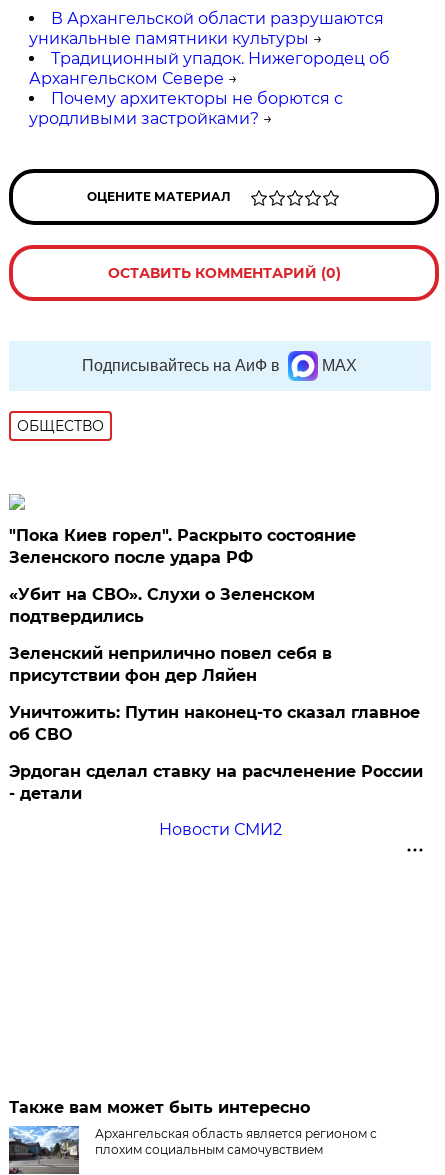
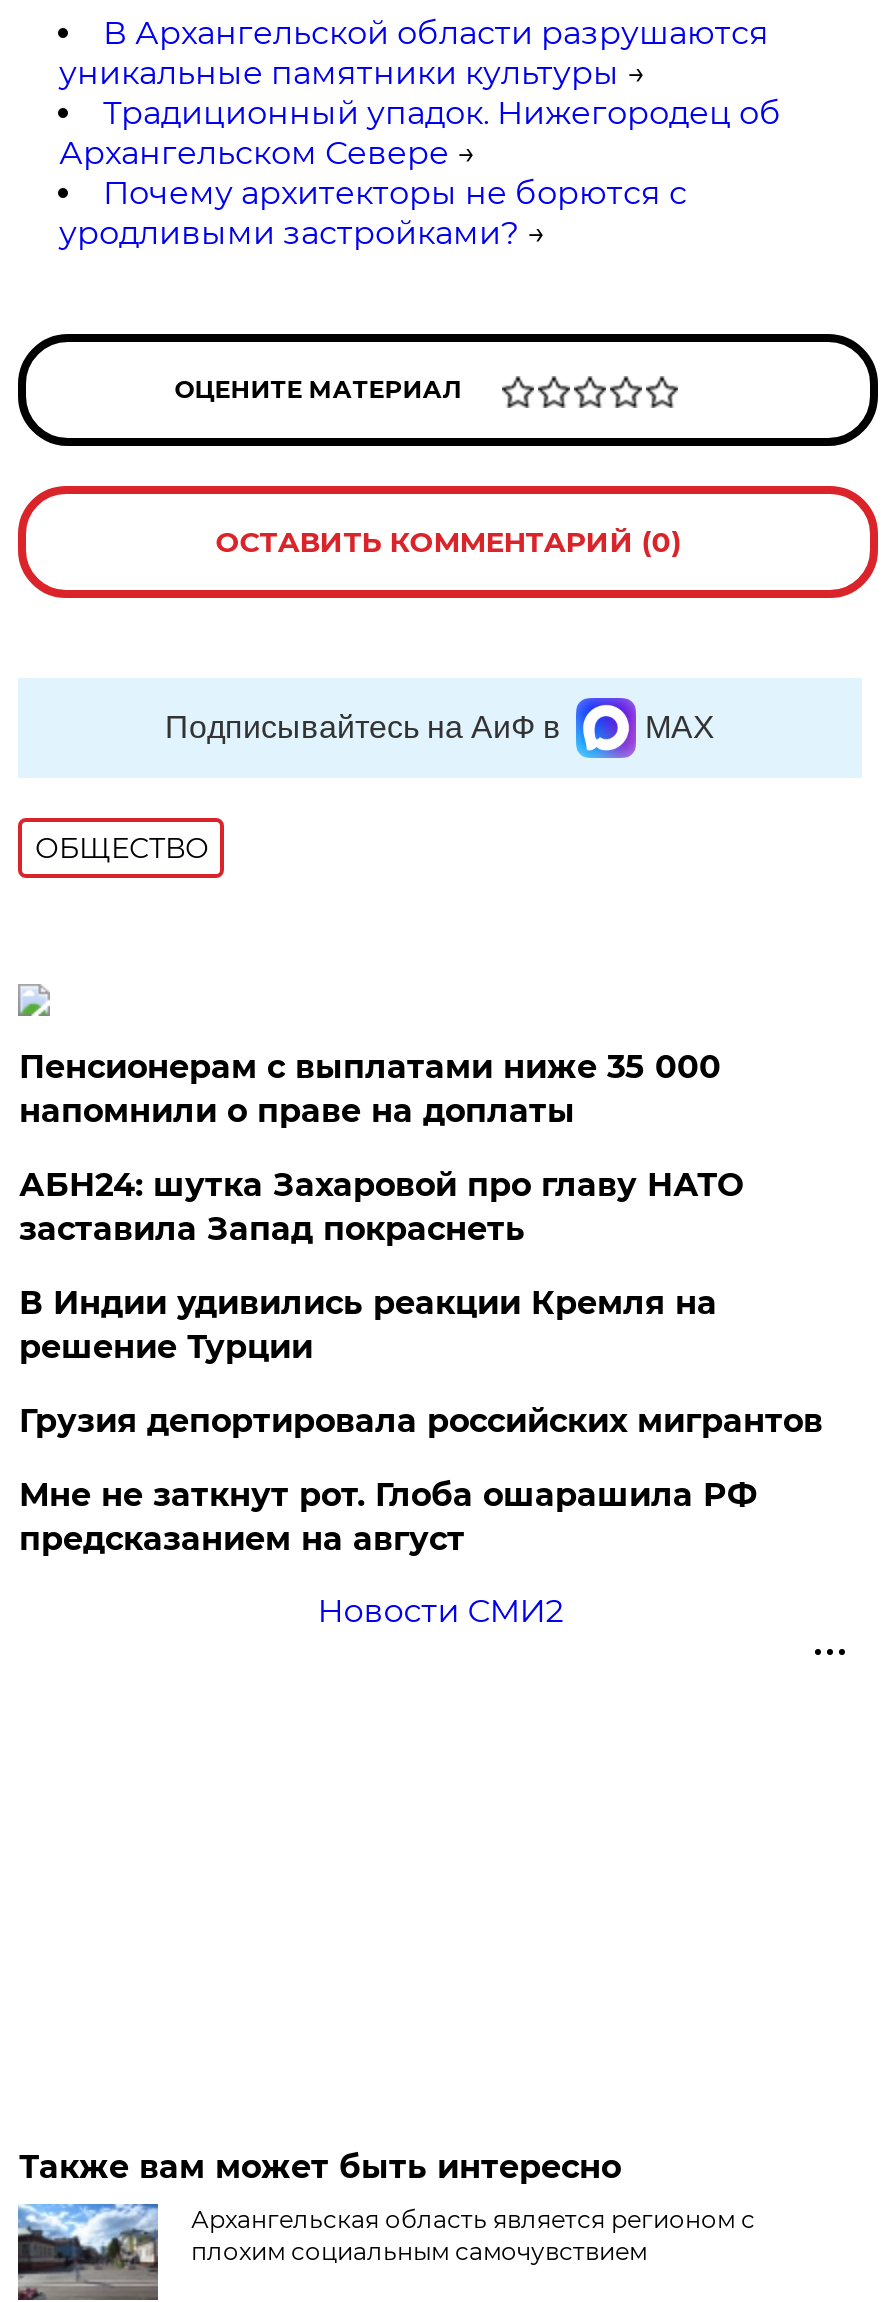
- "Пока Киев горел". Раскрыто состояние
- Зеленского после удара РФ
+ Пенсионерам с выплатами ниже 35 000
+ напомнили о праве на доплаты

- «Убит на СВО». Слухи о Зеленском
- подтвердились
+ АБН24: шутка Захаровой про главу НАТО
+ заставила Запад покраснеть

- Зеленский неприлично повел cебя в
- присутствии фон дер Ляйен
+ В Индии удивились реакции Кремля на
+ решение Турции

- Уничтожить: Путин наконец-то сказал главное
- об СВО
+ Грузия депортировала российских мигрантов

- Эрдоган сделал ставку на расчленение России
- - детали
+ Мне не заткнут рот. Глоба ошарашила РФ
+ предсказанием на август
